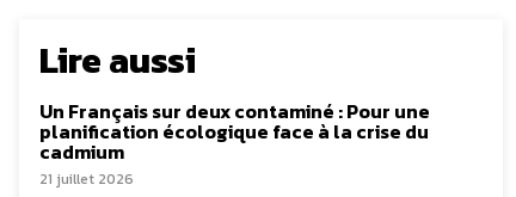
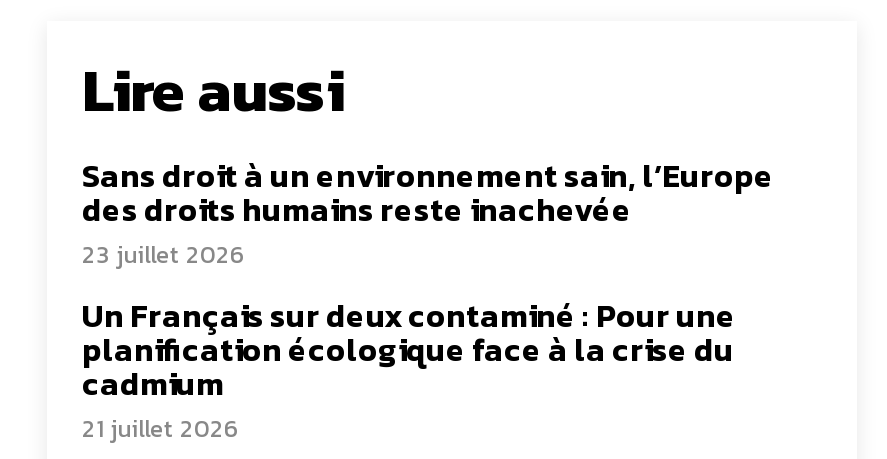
+ Sans droit à un environnement sain, l’Europe
+ des droits humains reste inachevée
+ 23 juillet 2026
